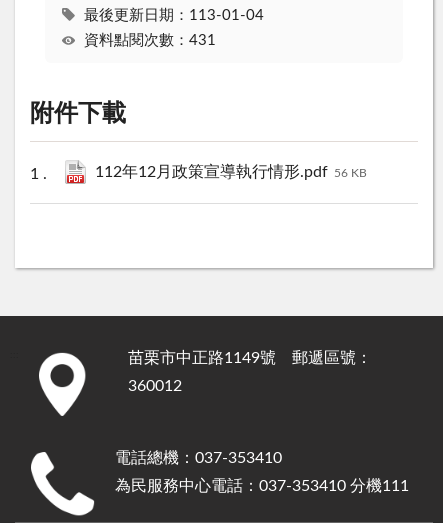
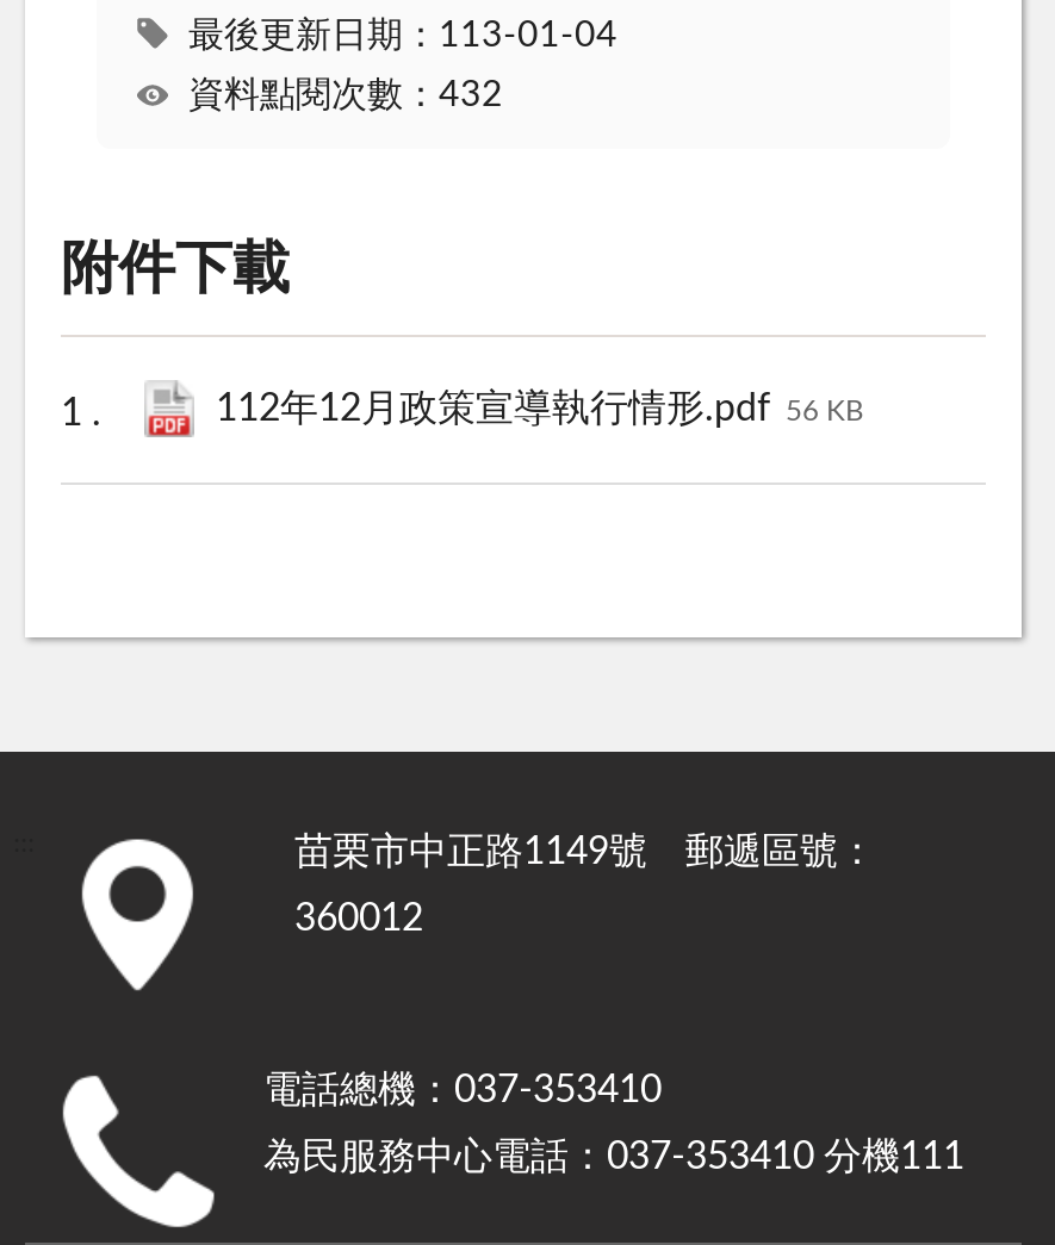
- 資料點閱次數：431
+ 資料點閱次數：432
